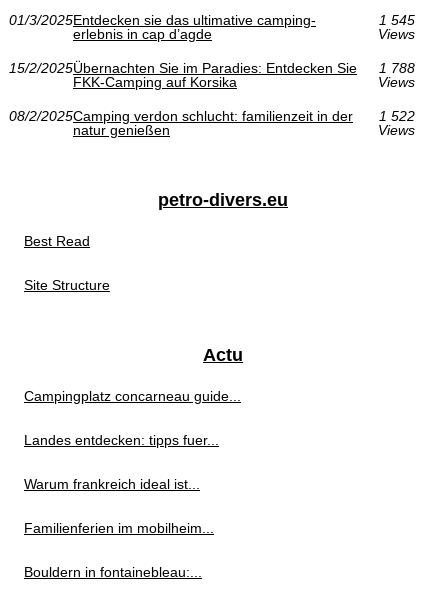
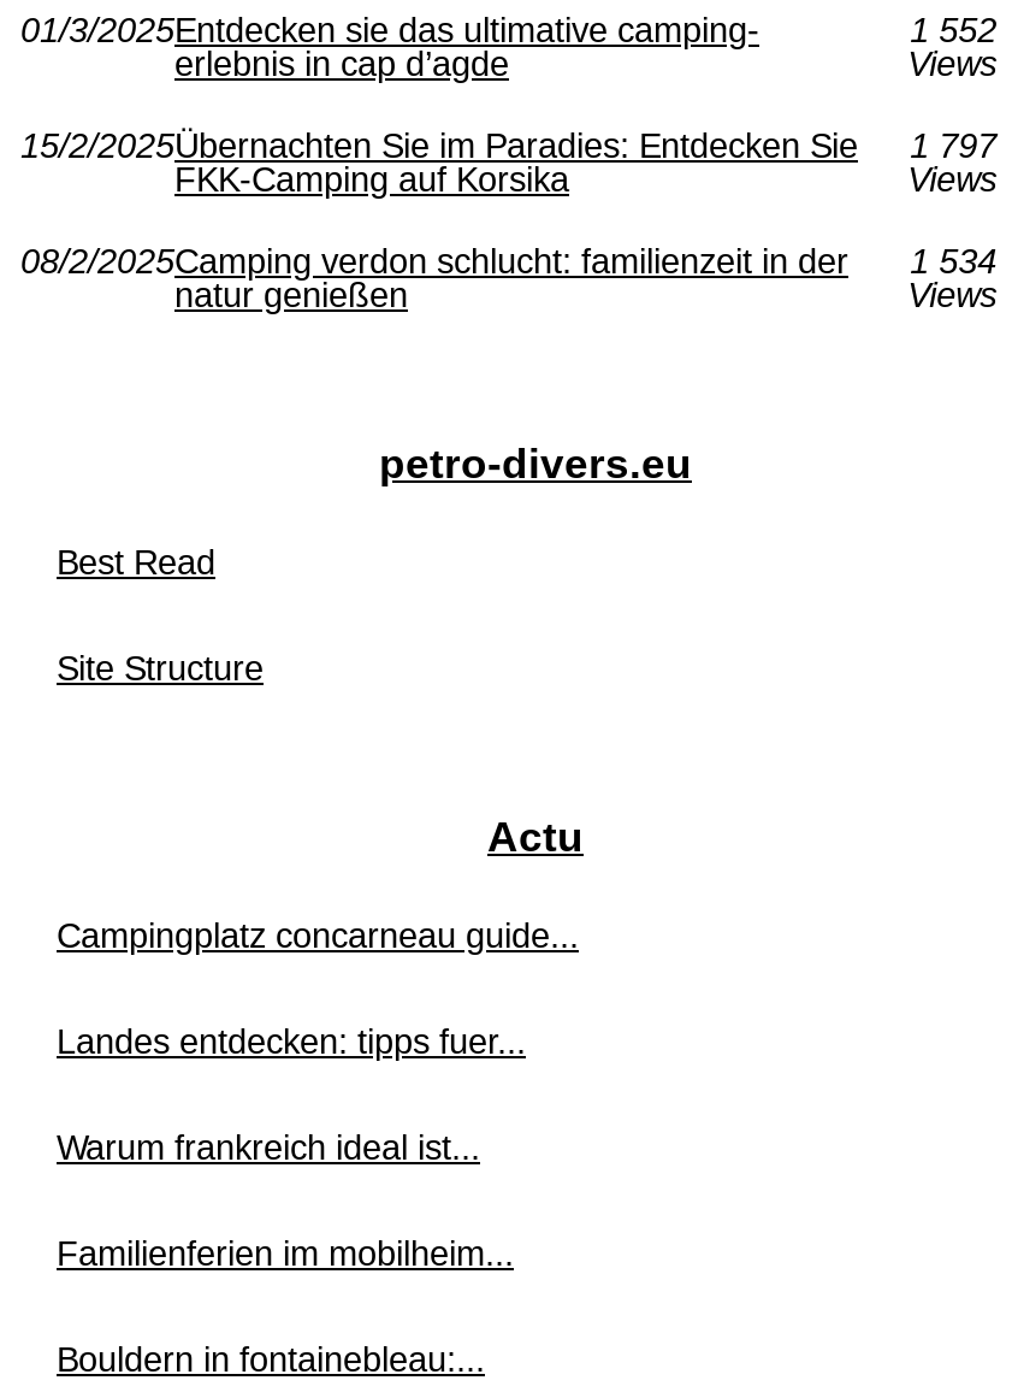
- 1 545
+ 1 552

- 15/2/2025Übernachten Sie im Paradies: Entdecken Sie 1 788
+ 15/2/2025Übernachten Sie im Paradies: Entdecken Sie 1 797

- 08/2/2025Camping verdon schlucht: familienzeit in der 1 522
+ 08/2/2025Camping verdon schlucht: familienzeit in der 1 534
